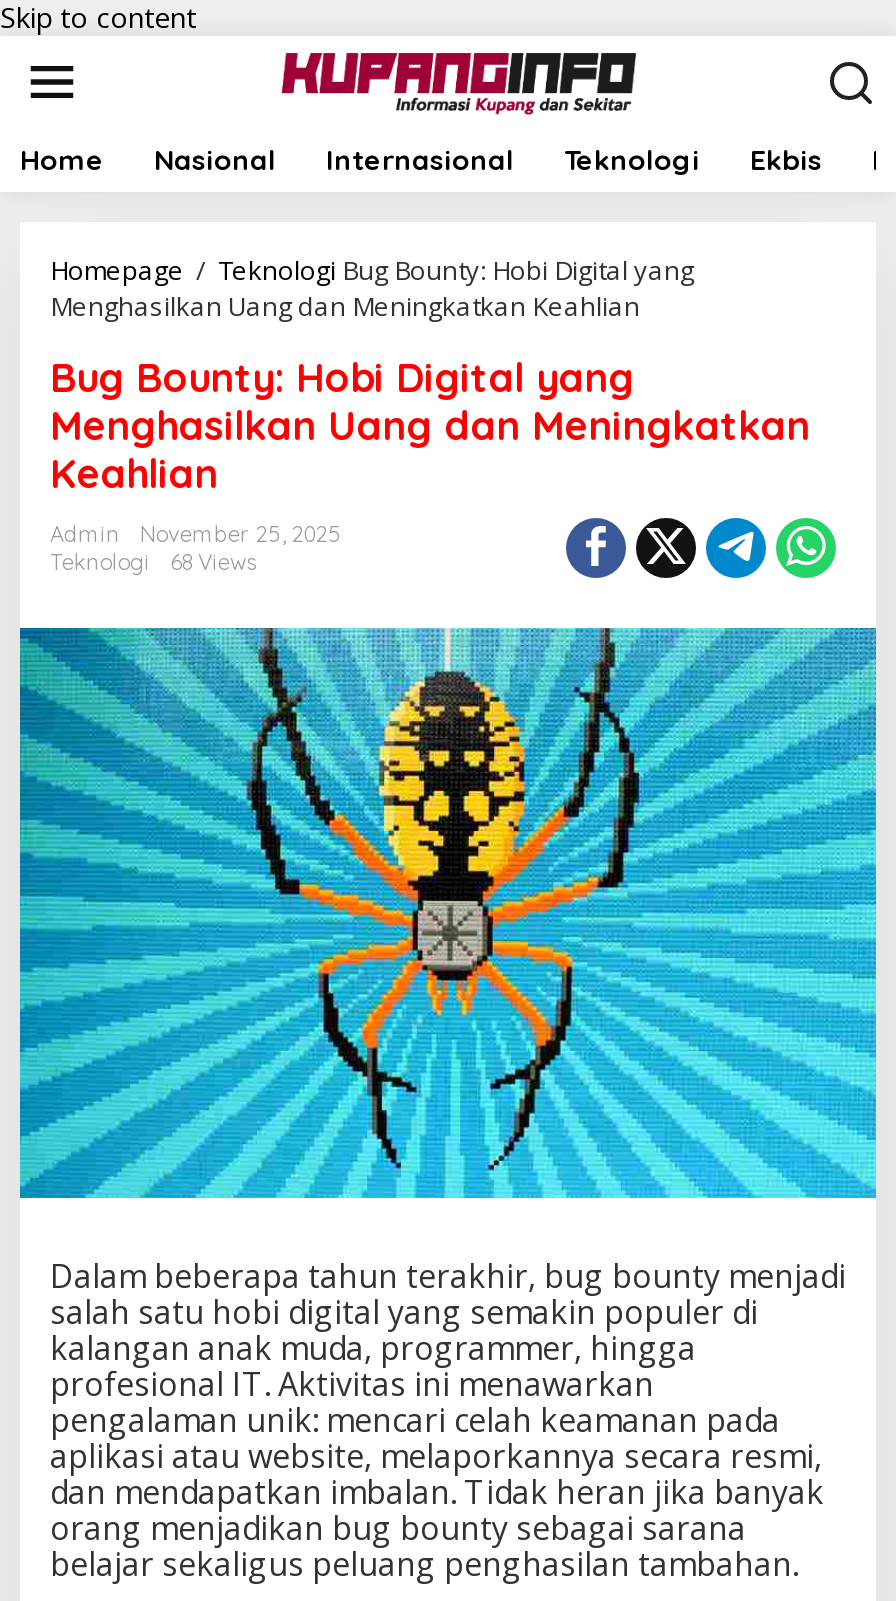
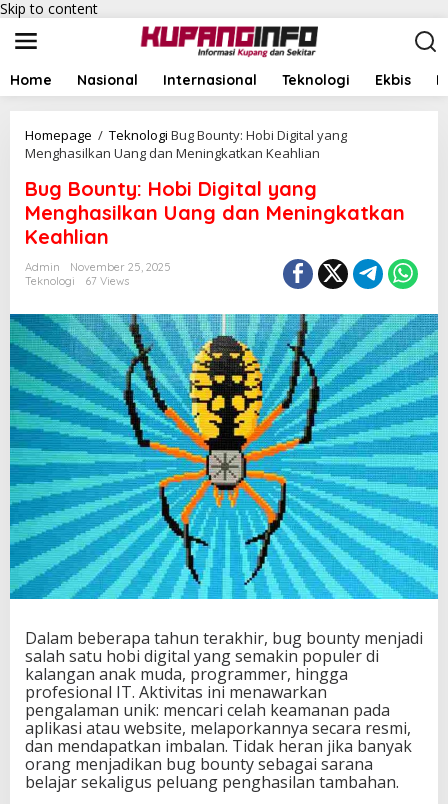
- Teknologi 68 Views
+ Teknologi 67 Views
